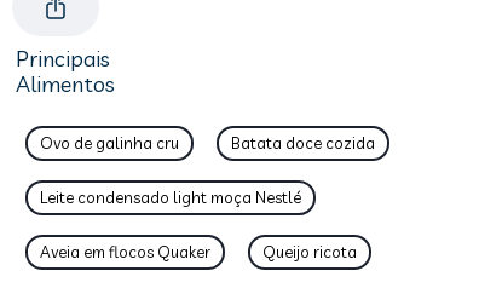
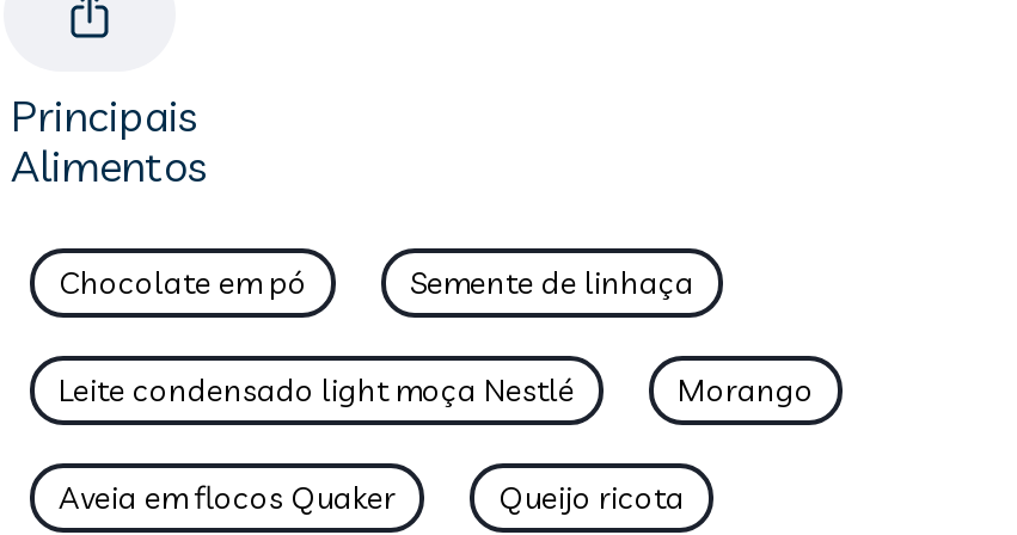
- Ovo de galinha cru
- Batata doce cozida
+ Chocolate em pó
+ Semente de linhaça

+ Morango
